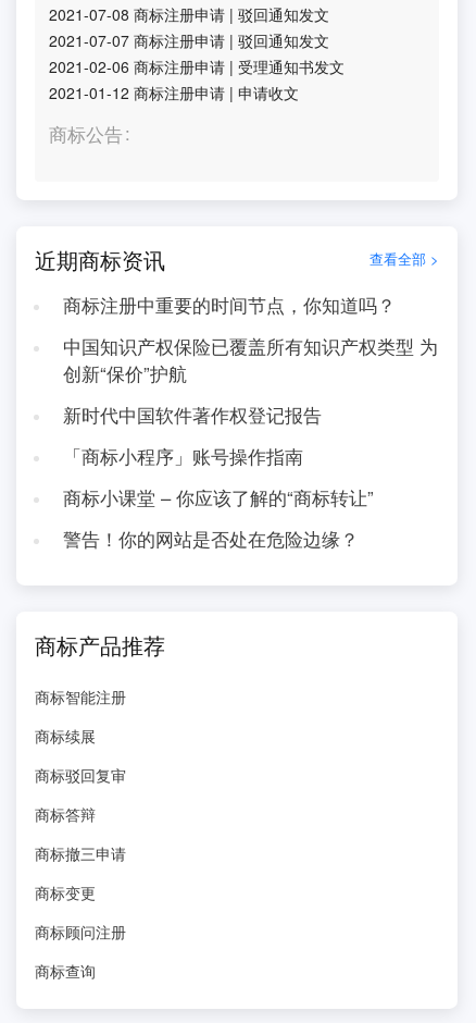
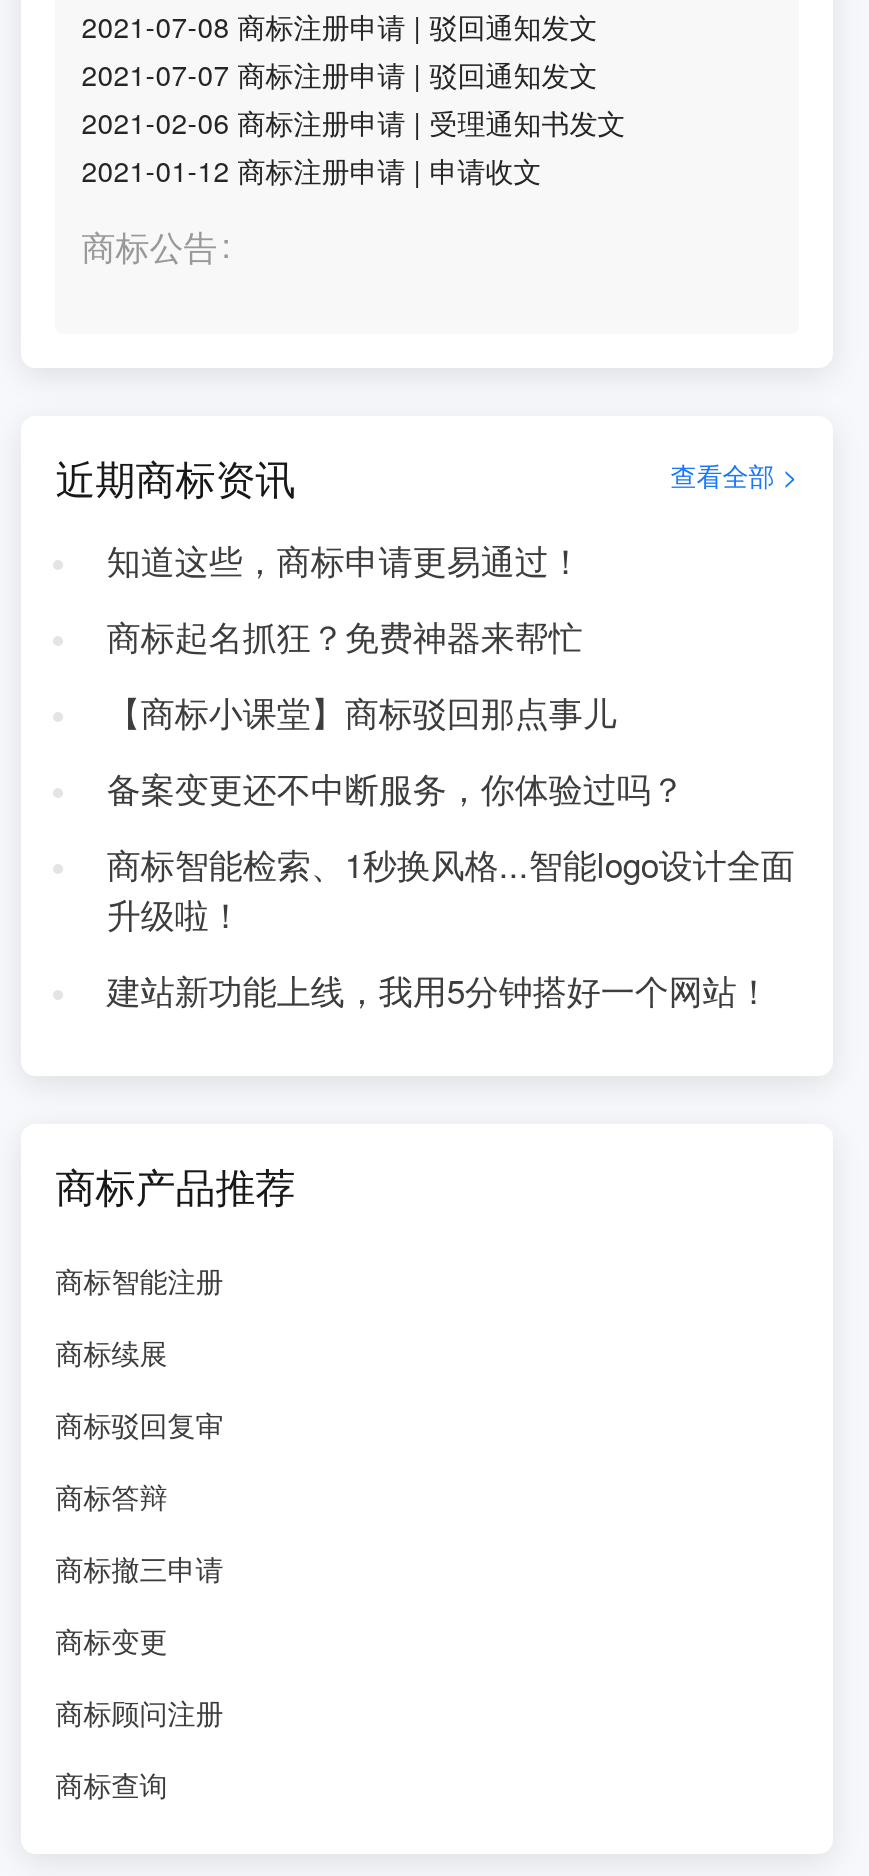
- 商标注册中重要的时间节点，你知道吗？
+ 知道这些，商标申请更易通过！

- 中国知识产权保险已覆盖所有知识产权类型 为
- 创新“保价”护航
+ 商标起名抓狂？免费神器来帮忙

- 新时代中国软件著作权登记报告
+ 【商标小课堂】商标驳回那点事儿

- 「商标小程序」账号操作指南
+ 备案变更还不中断服务，你体验过吗？

- 商标小课堂 – 你应该了解的“商标转让”
+ 商标智能检索、1秒换风格...智能logo设计全面
+ 升级啦！

- 警告！你的网站是否处在危险边缘？
+ 建站新功能上线，我用5分钟搭好一个网站！
